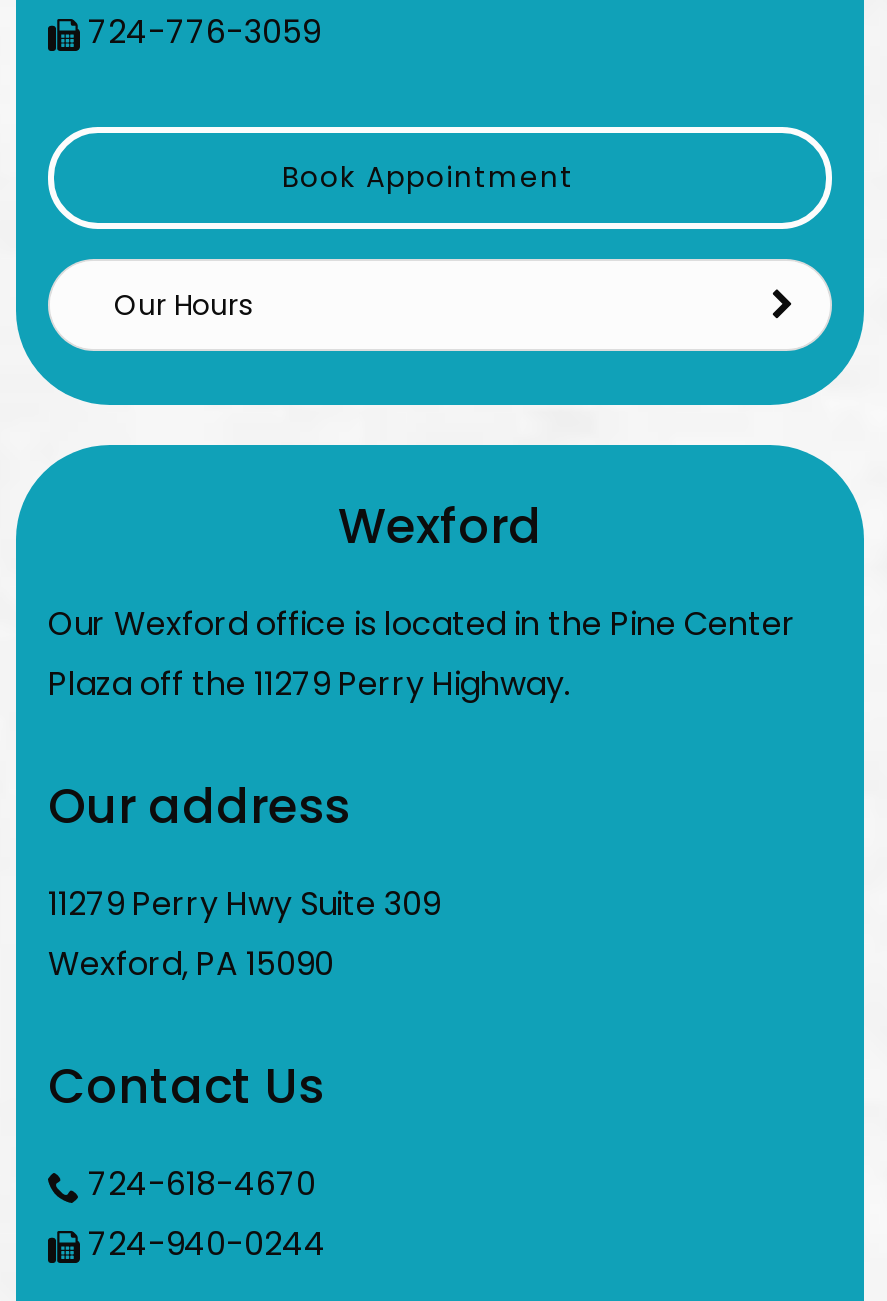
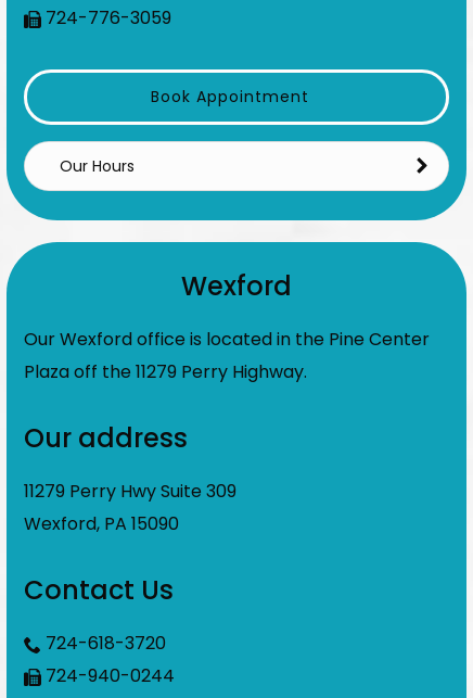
- 724-618-4670
+ 724-618-3720
